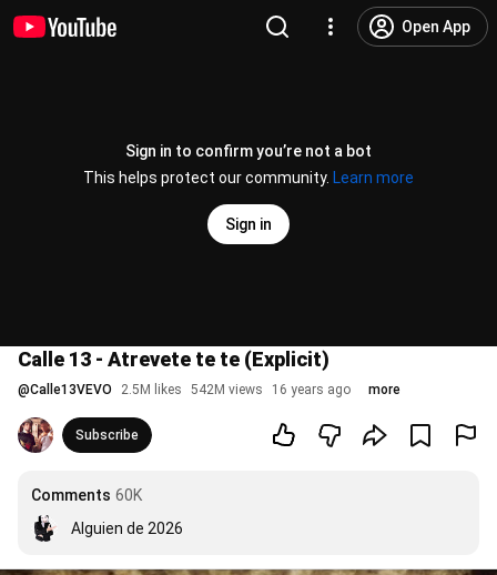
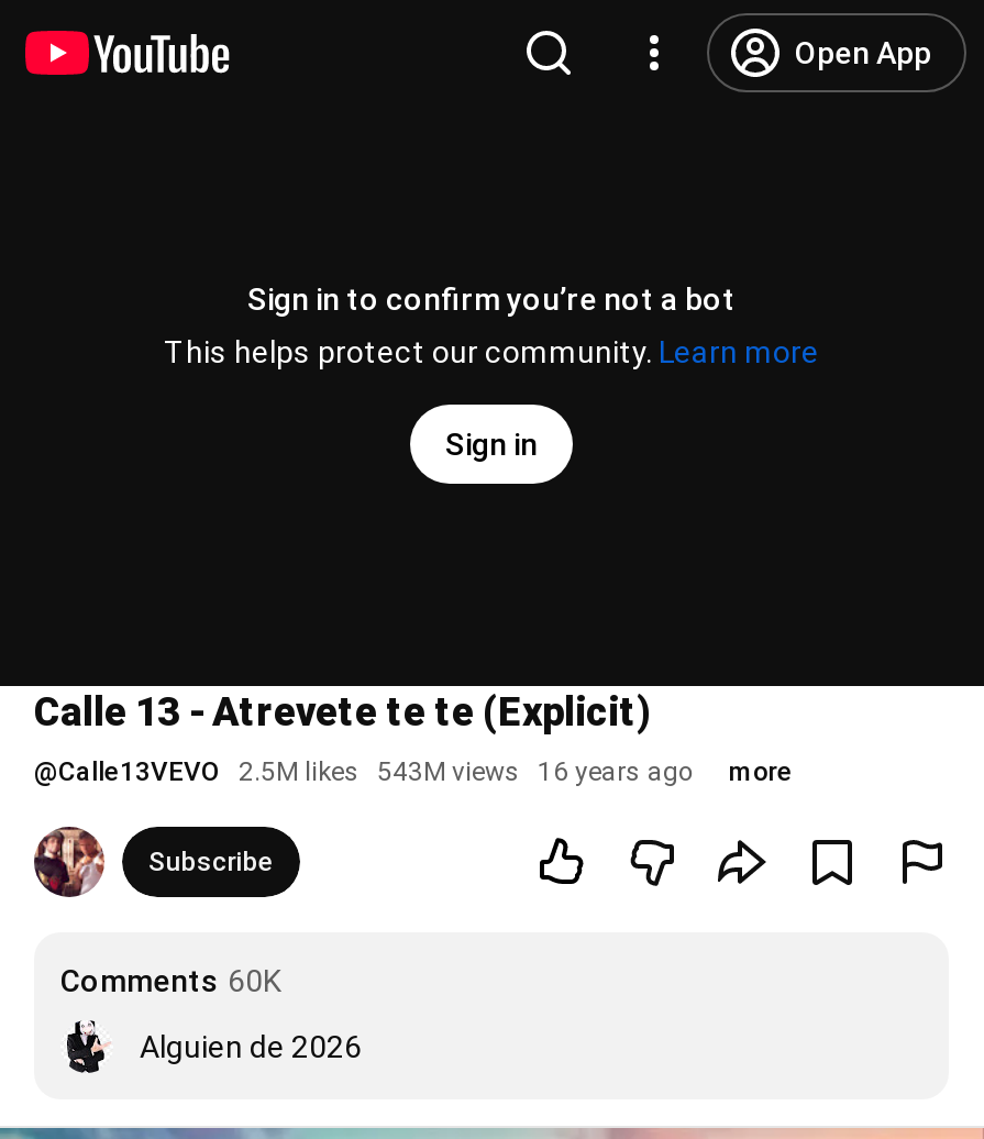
- @Calle13VEVO 2.5M likes 542M views 16 years ago
+ @Calle13VEVO 2.5M likes 543M views 16 years ago
